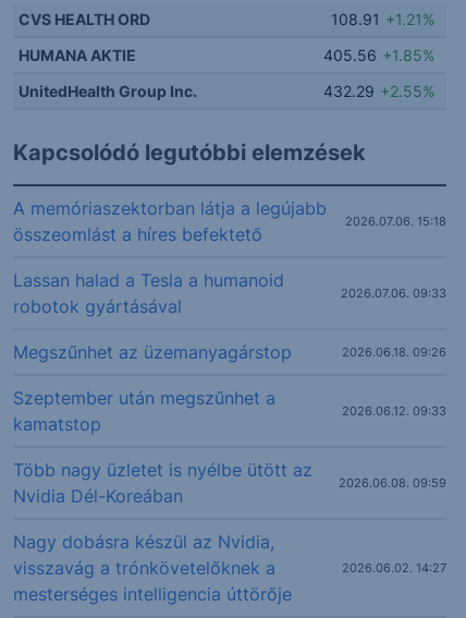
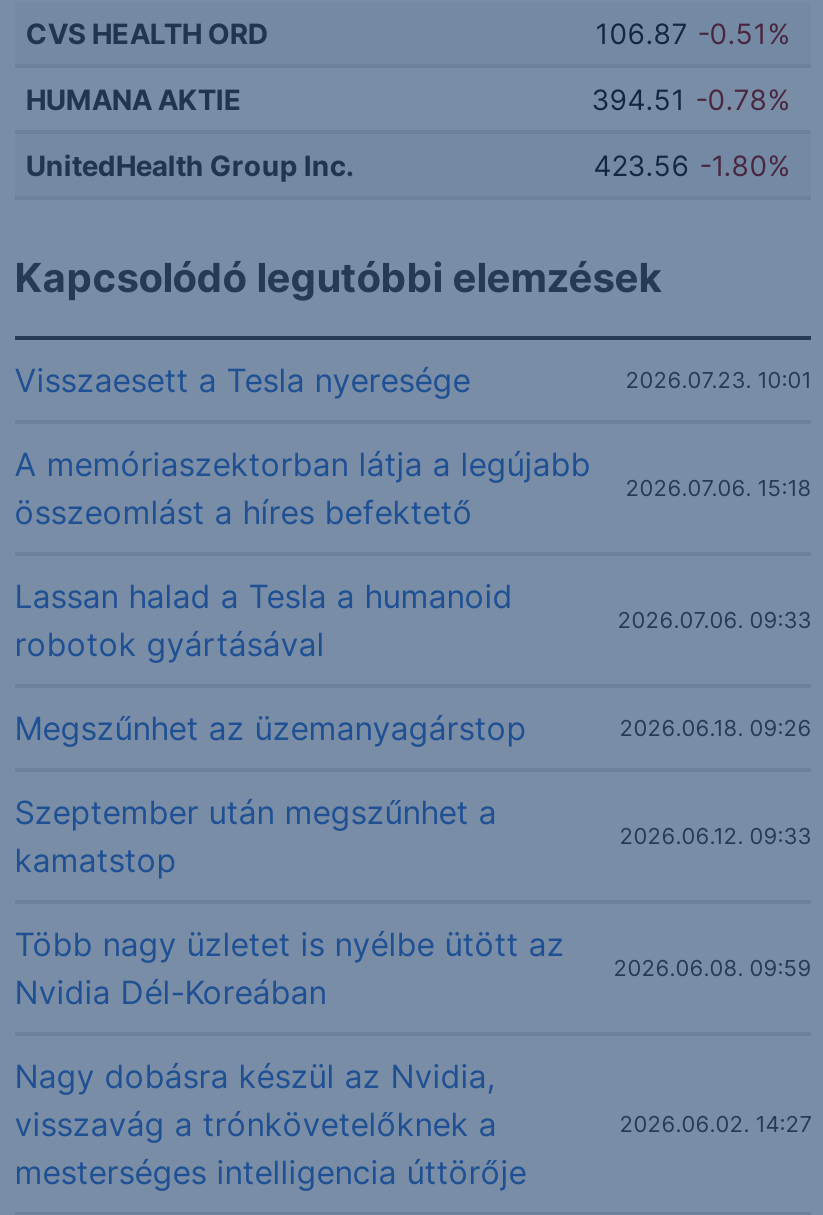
- 108.91 +1.21%
+ 106.87 -0.51%

- 405.56 +1.85%
+ 394.51 -0.78%

- 432.29 +2.55%
+ 423.56 -1.80%

+ Visszaesett a Tesla nyeresége
+ 2026.07.23. 10:01
